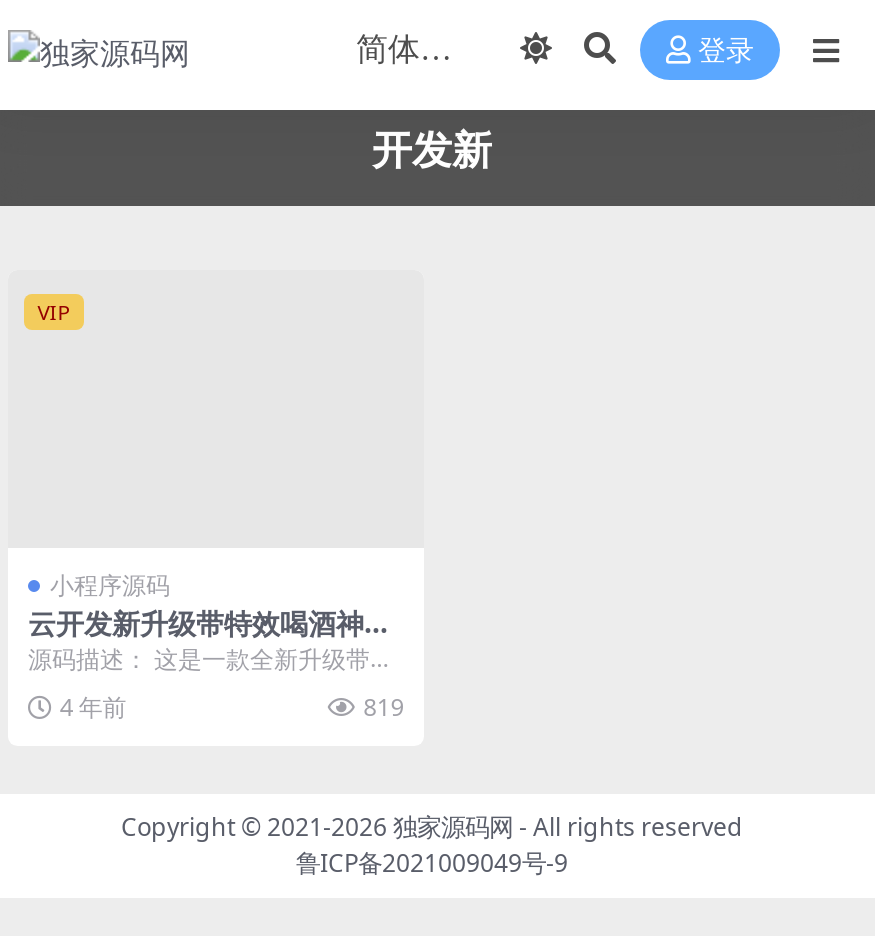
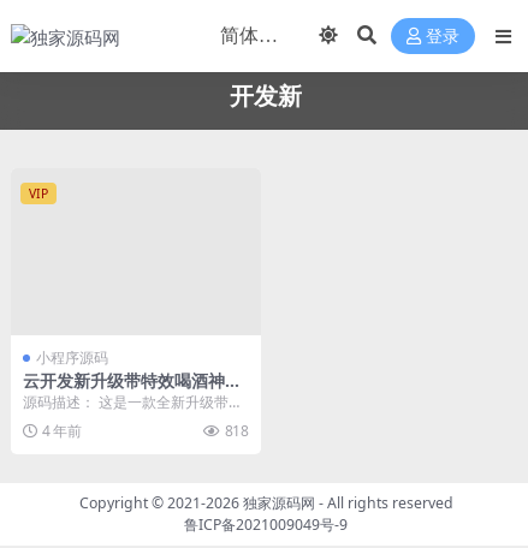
- 819
+ 818
